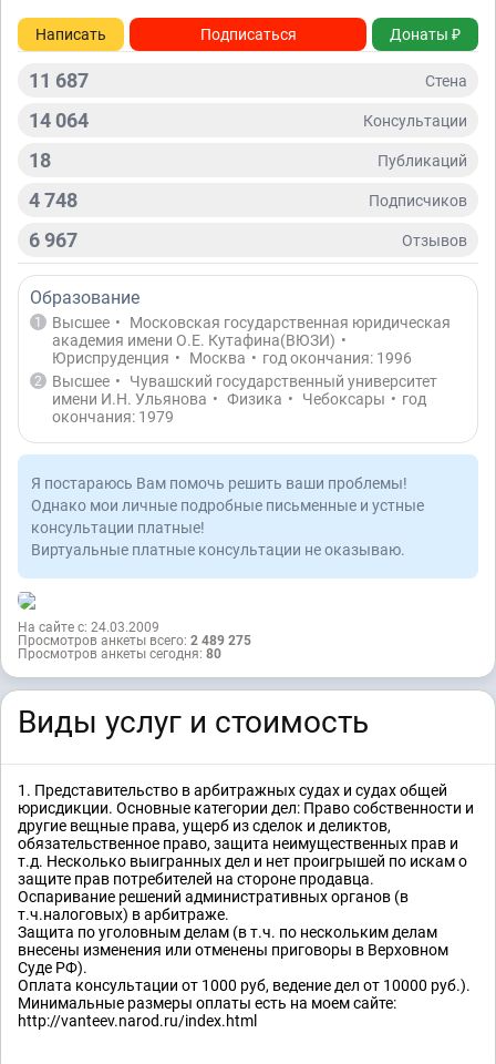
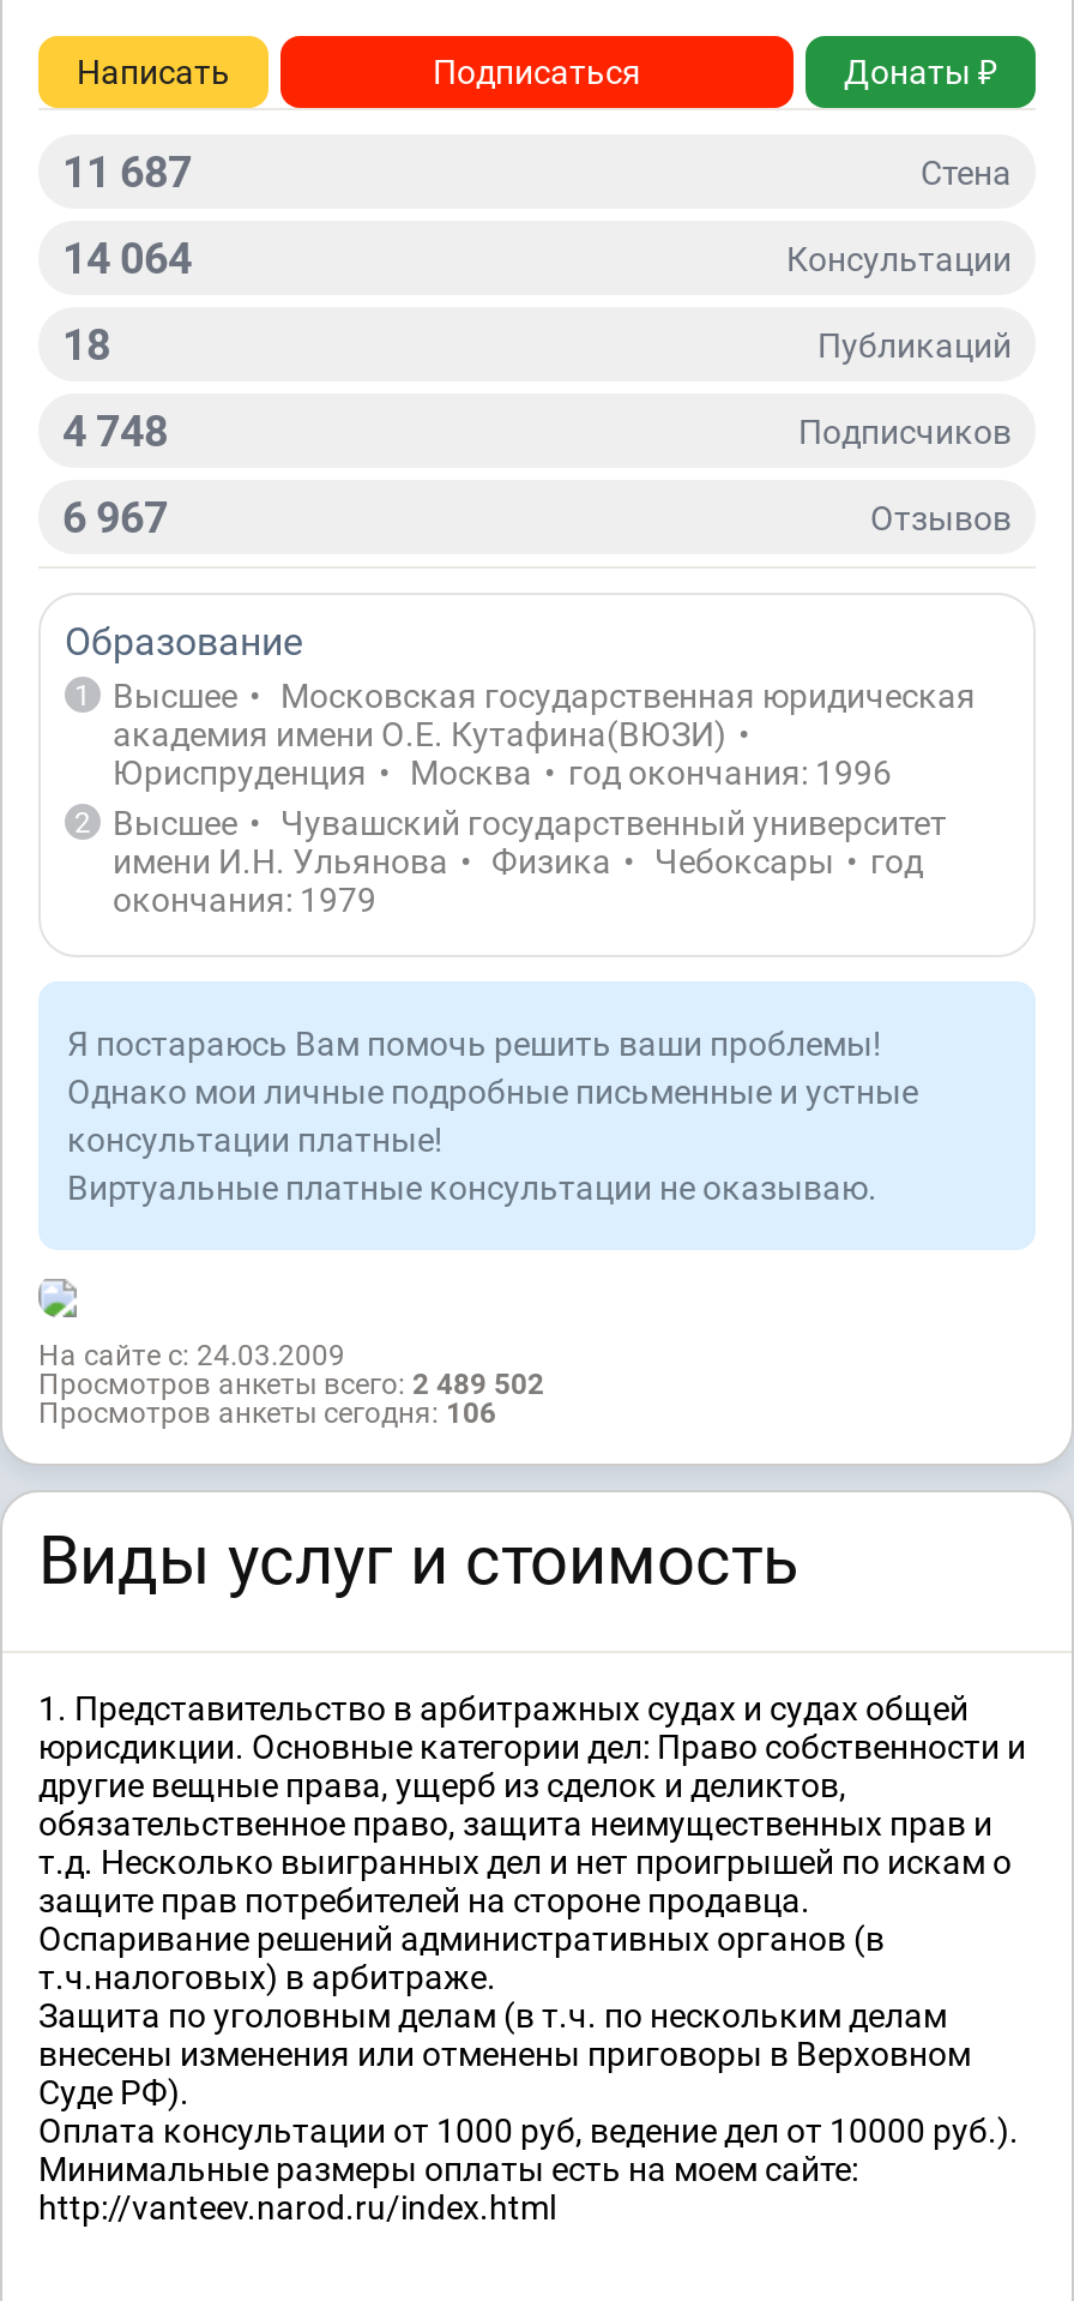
- Просмотров анкеты всего: 2 489 275
+ Просмотров анкеты всего: 2 489 502

- Просмотров анкеты сегодня: 80
+ Просмотров анкеты сегодня: 106
